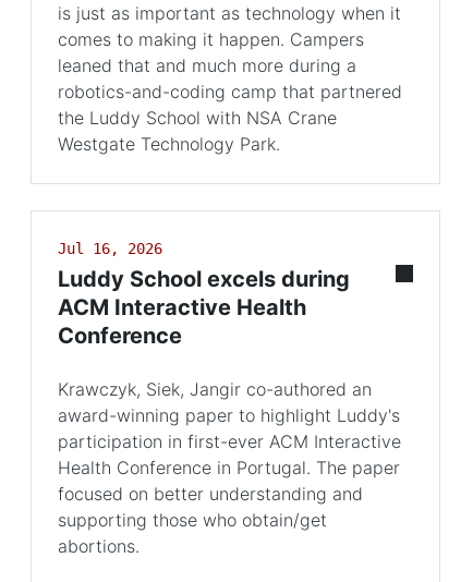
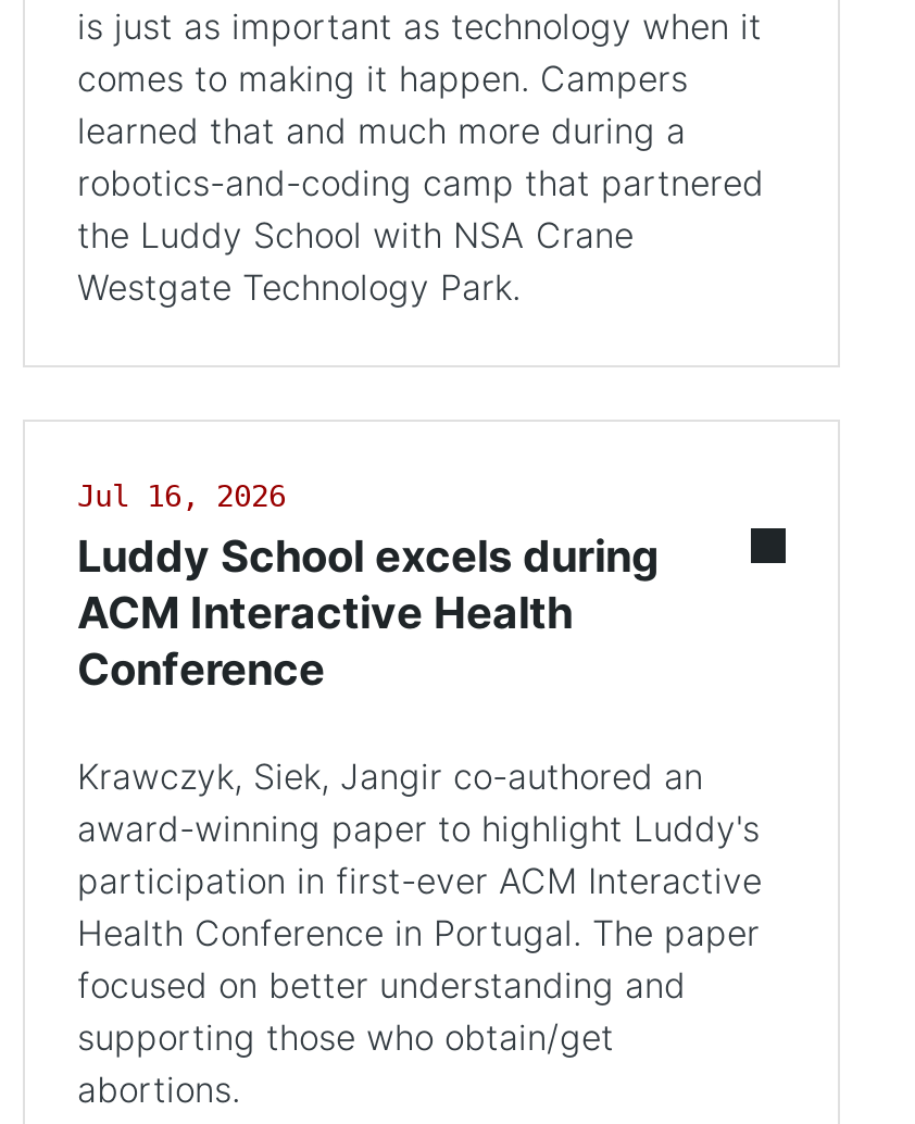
- leaned that and much more during a
+ learned that and much more during a
